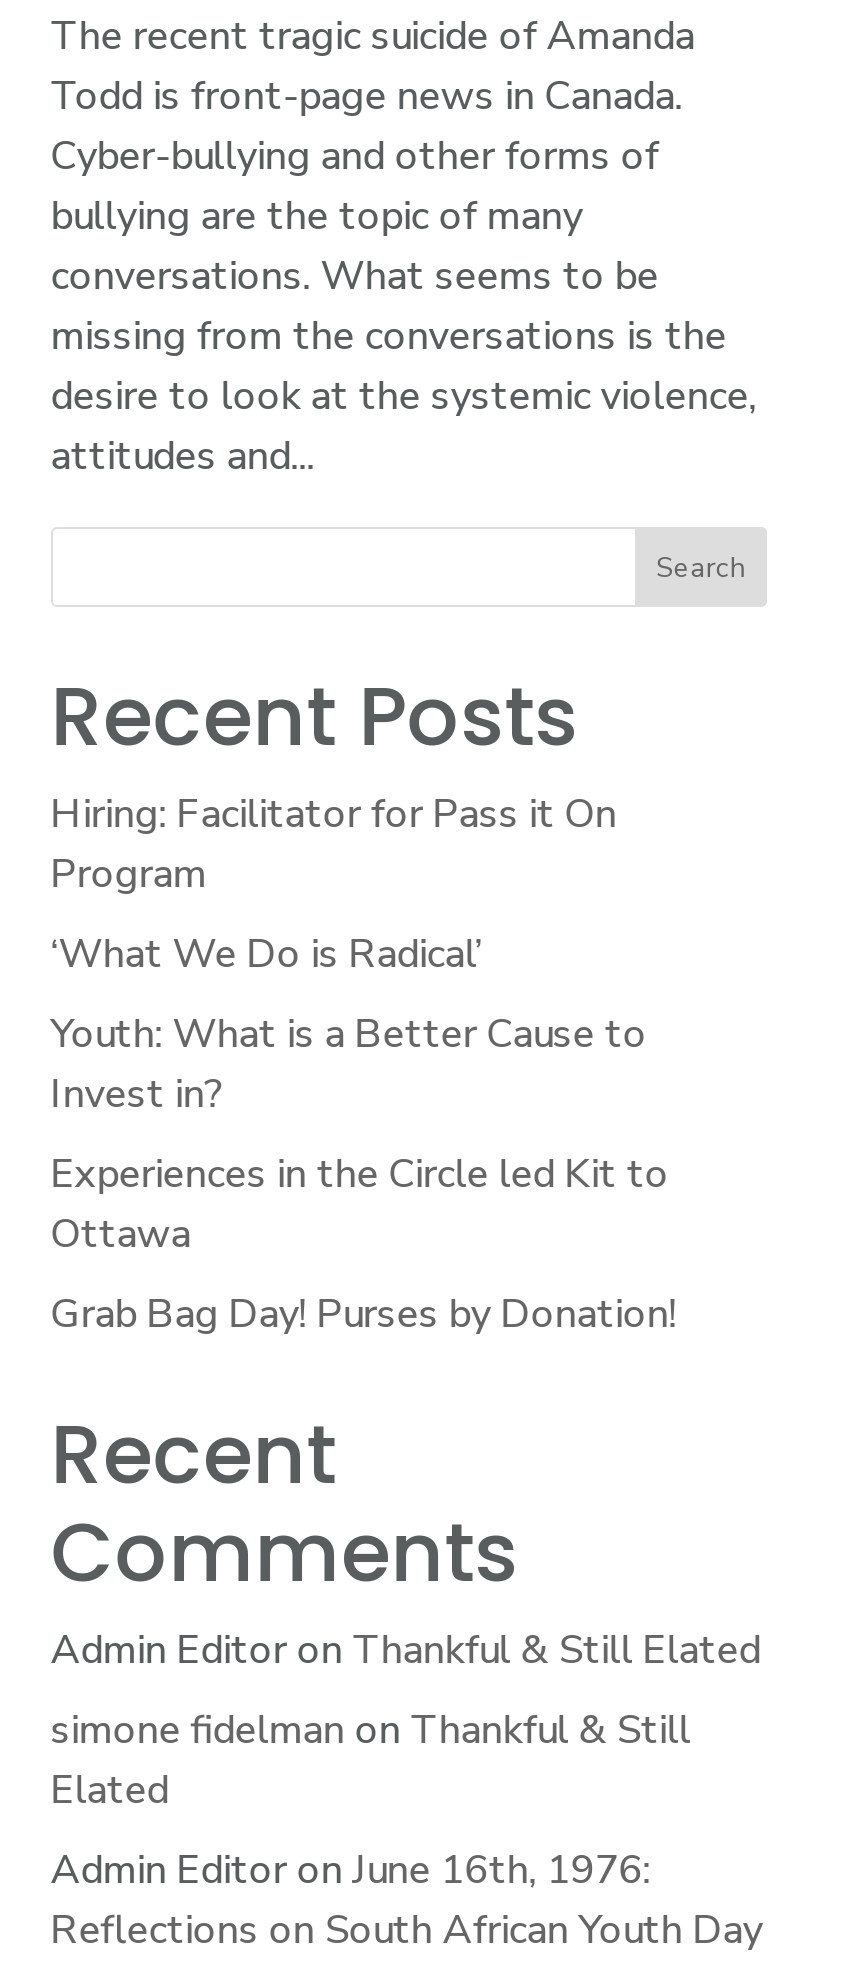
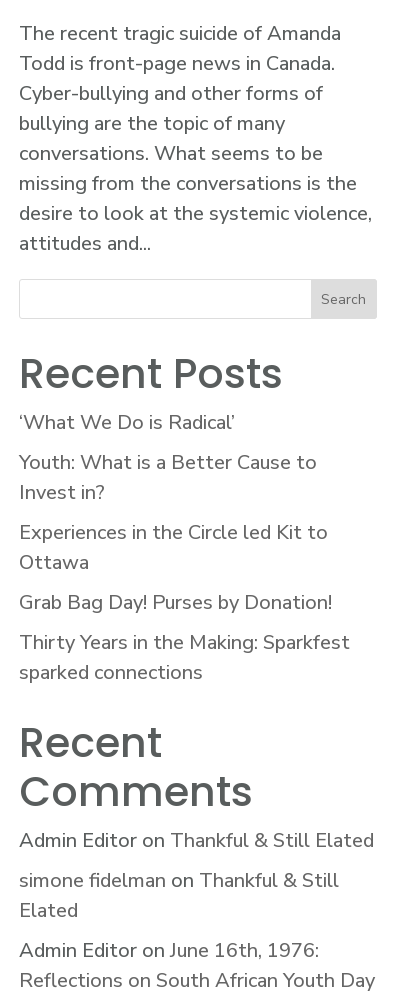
- Hiring: Facilitator for Pass it On
- Program

moved up: ‘What We Do is Radical’ | Youth: What is a Better Cause to | Invest in? | Experiences in the Circle led Kit to | Ottawa | Grab Bag Day! Purses by Donation!

+ Thirty Years in the Making: Sparkfest
+ sparked connections
